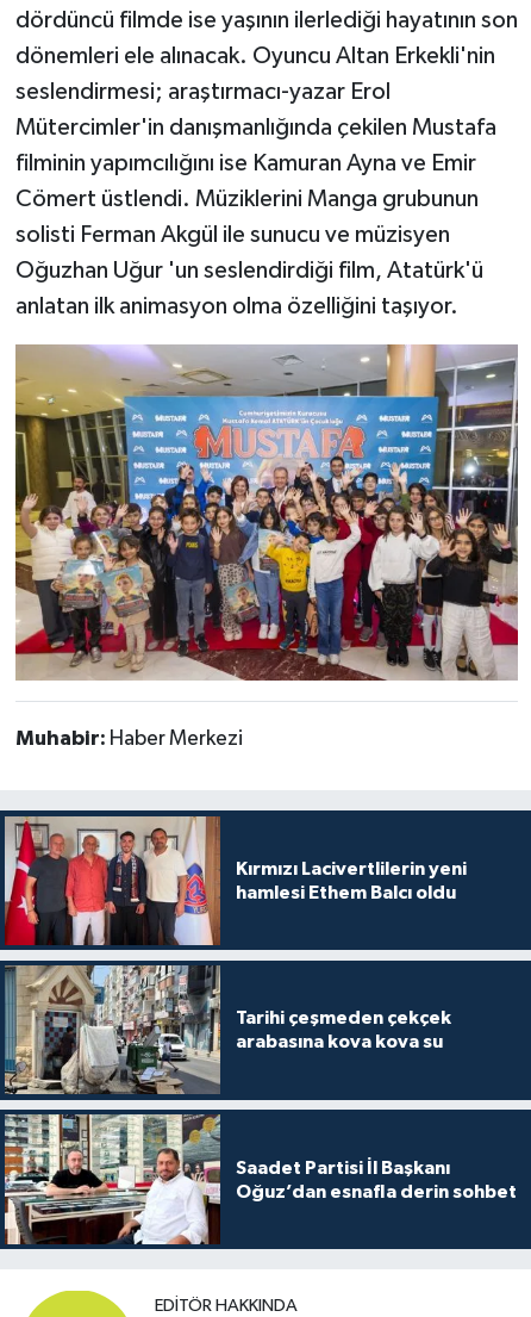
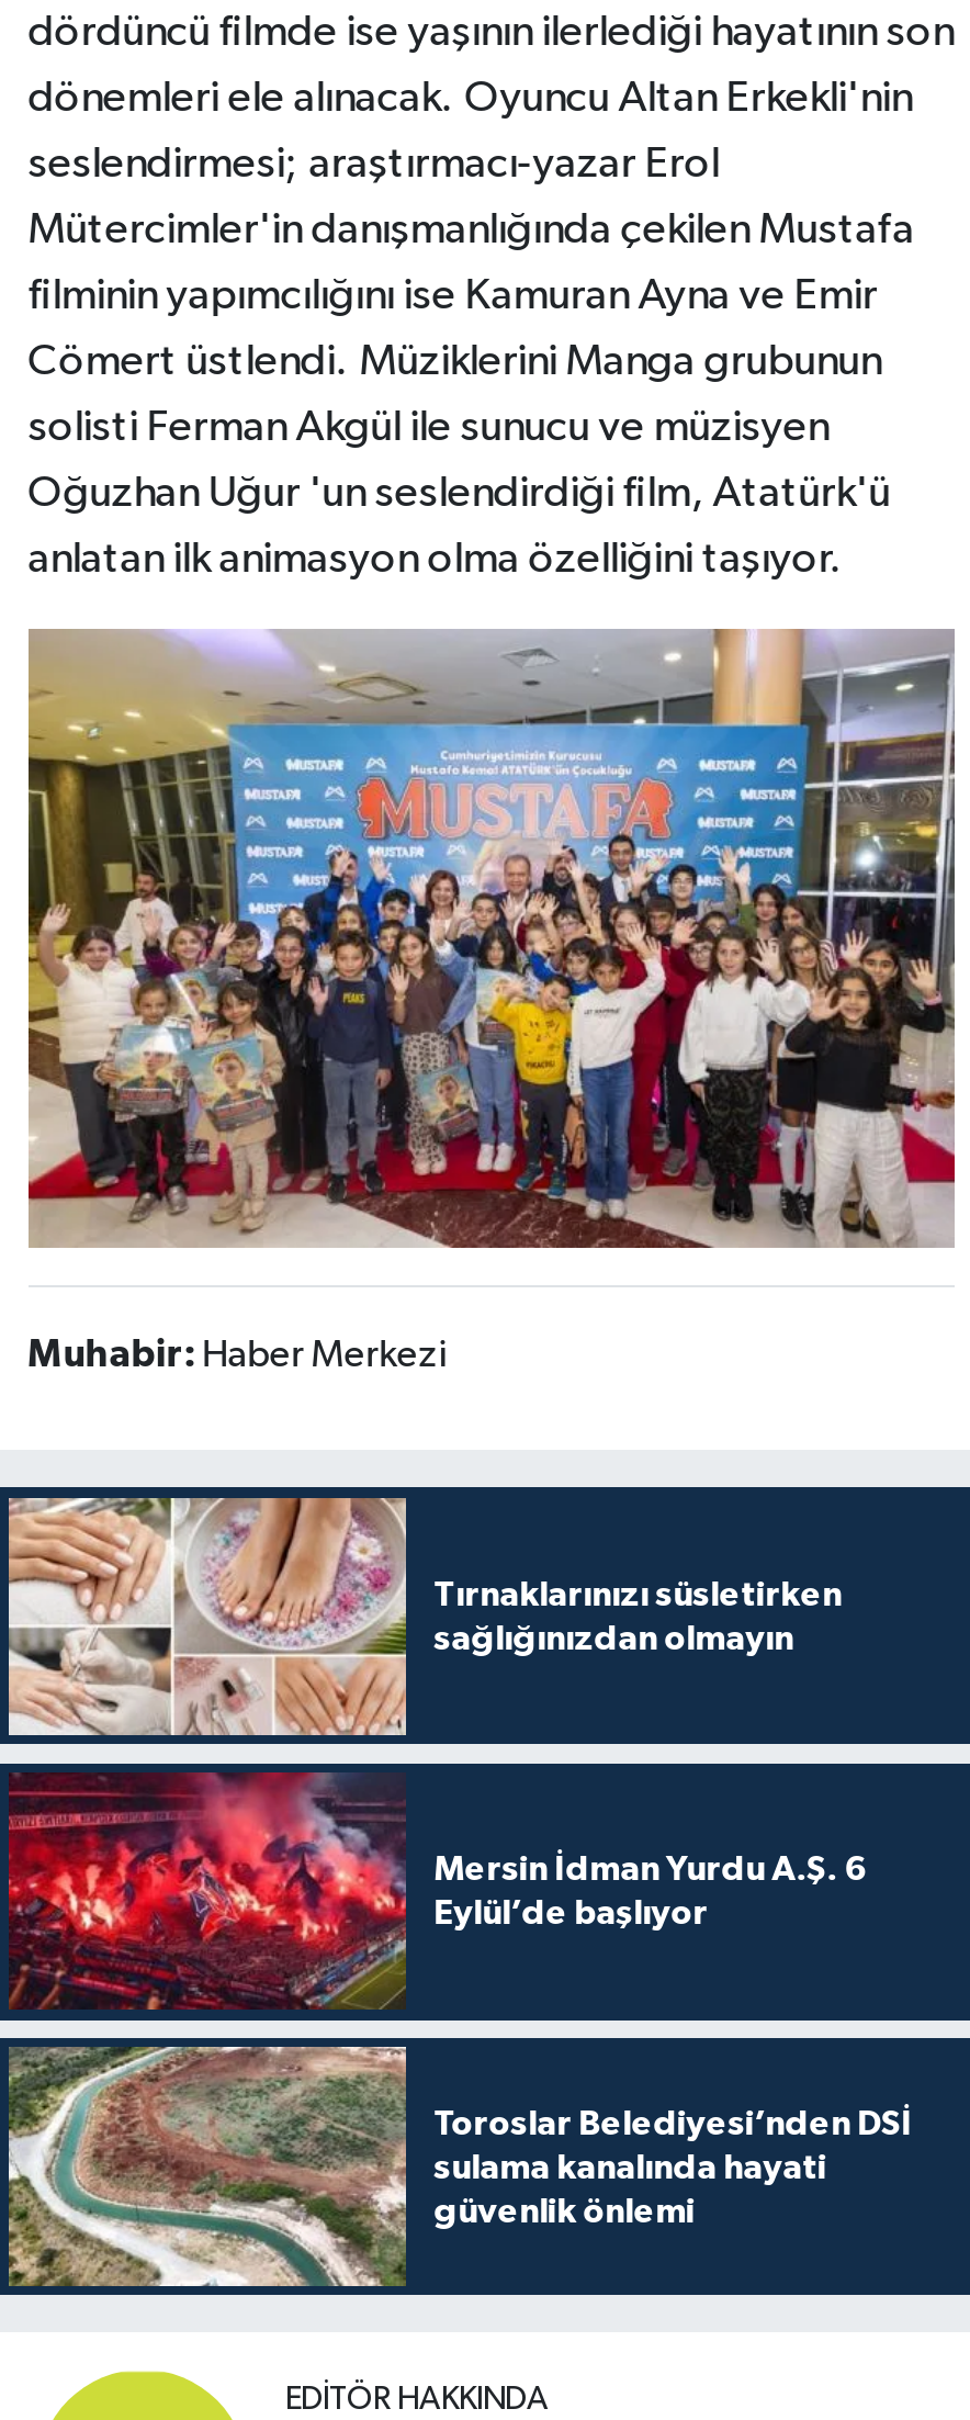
- [image]
- Kırmızı Lacivertlilerin yeni
- hamlesi Ethem Balcı oldu
+ [image]
+ Tırnaklarınızı süsletirken
+ sağlığınızdan olmayın

- [image]
- Tarihi çeşmeden çekçek
- arabasına kova kova su
+ [image]
+ Mersin İdman Yurdu A.Ş. 6
+ Eylül’de başlıyor

- [image]
- Saadet Partisi İl Başkanı
- Oğuz’dan esnafla derin sohbet
+ [image]
+ Toroslar Belediyesi’nden DSİ
+ sulama kanalında hayati
+ güvenlik önlemi
